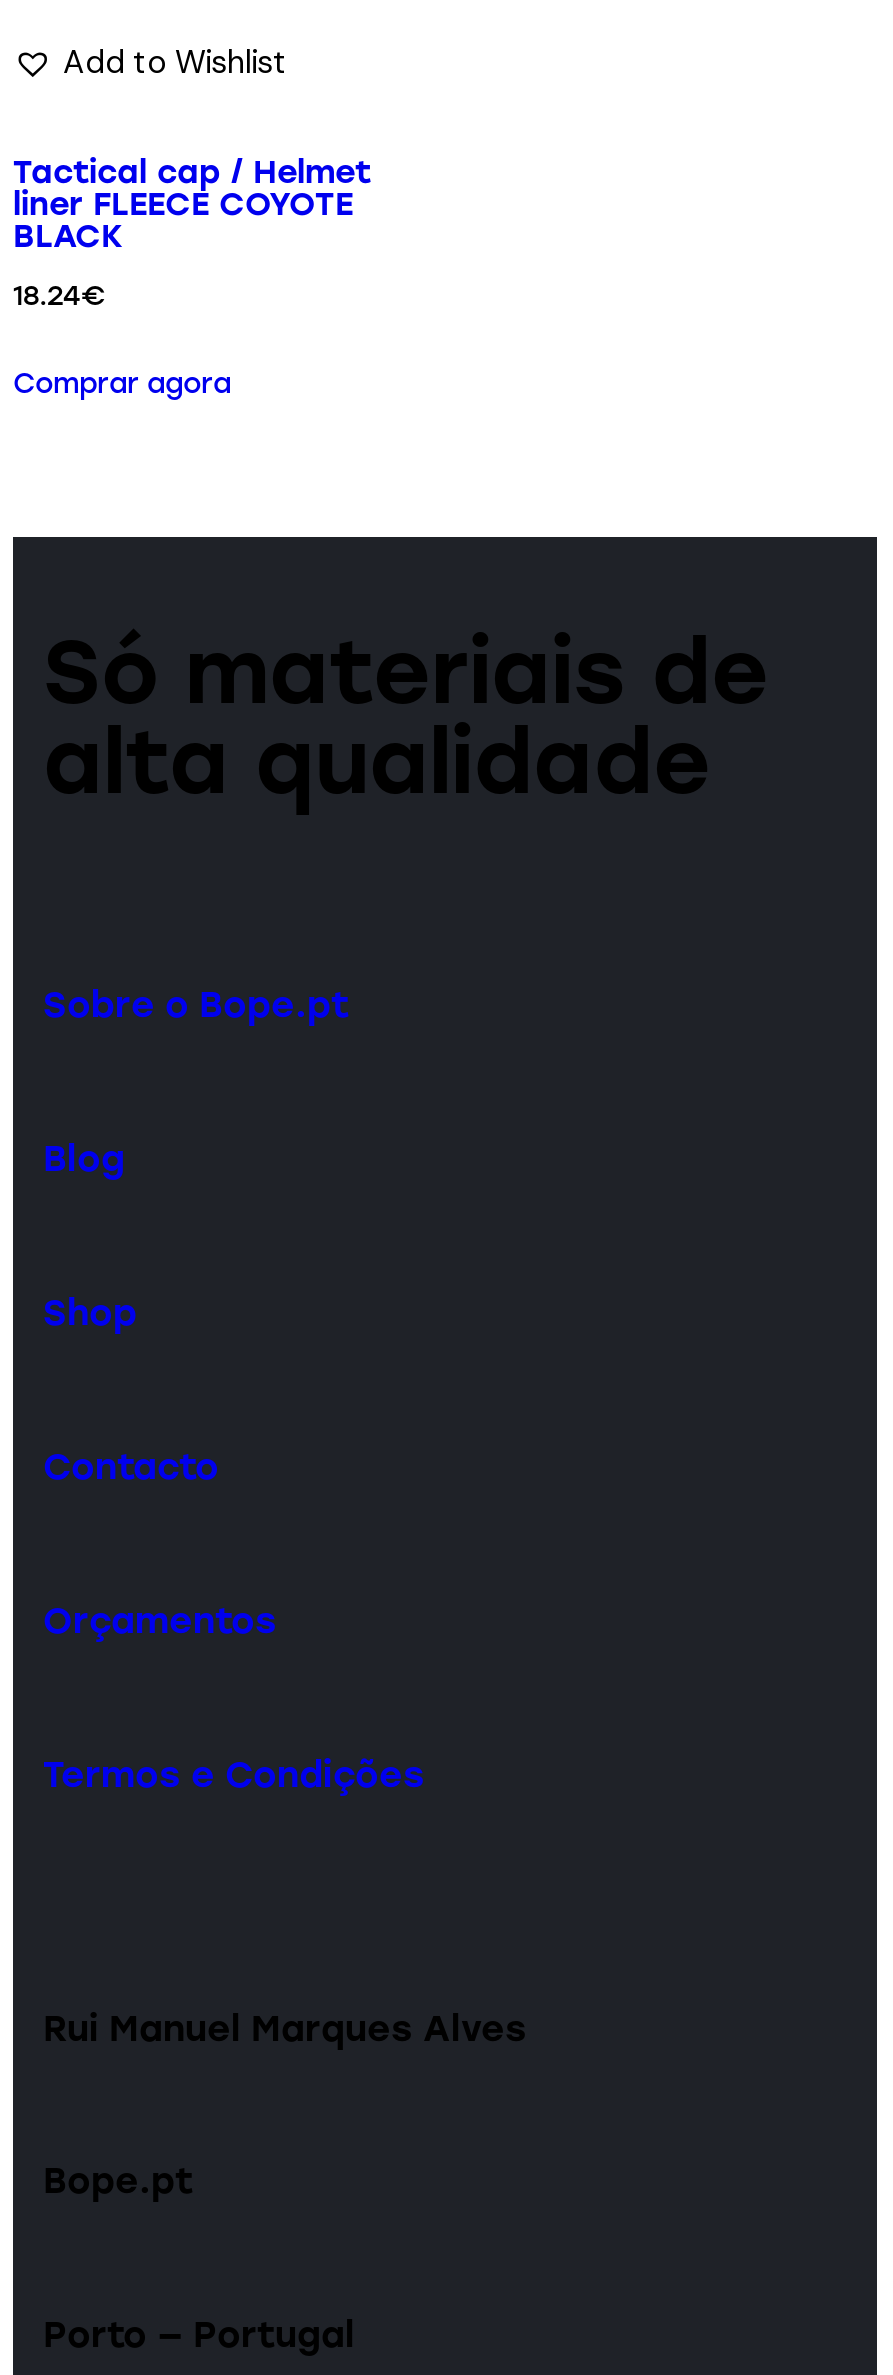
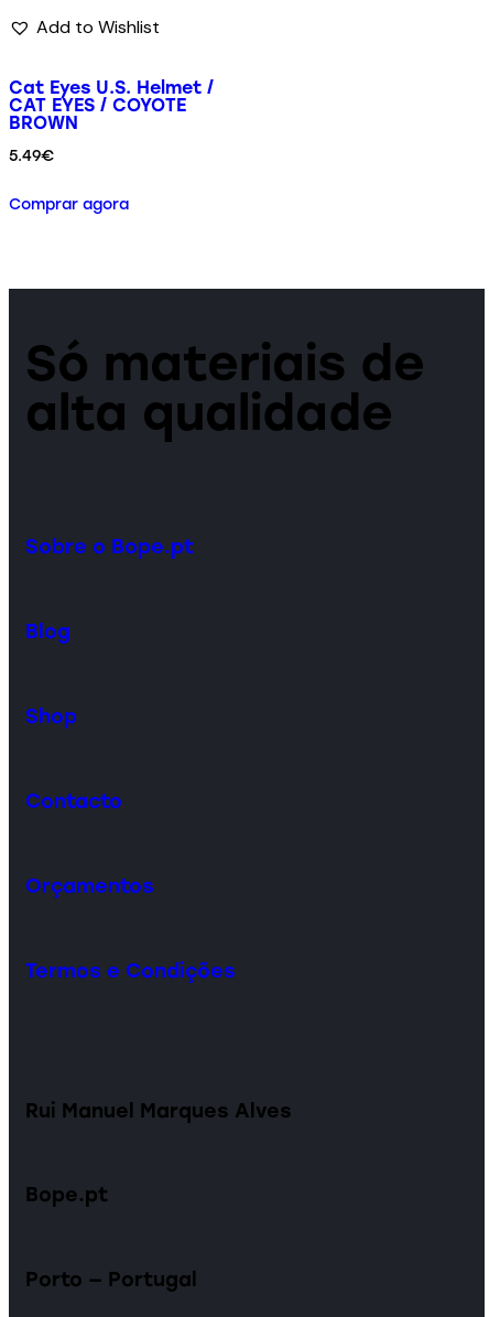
- Tactical cap / Helmet
- liner FLEECE COYOTE
- BLACK
+ Cat Eyes U.S. Helmet /
+ CAT EYES / COYOTE
+ BROWN

- 18.24€
+ 5.49€
